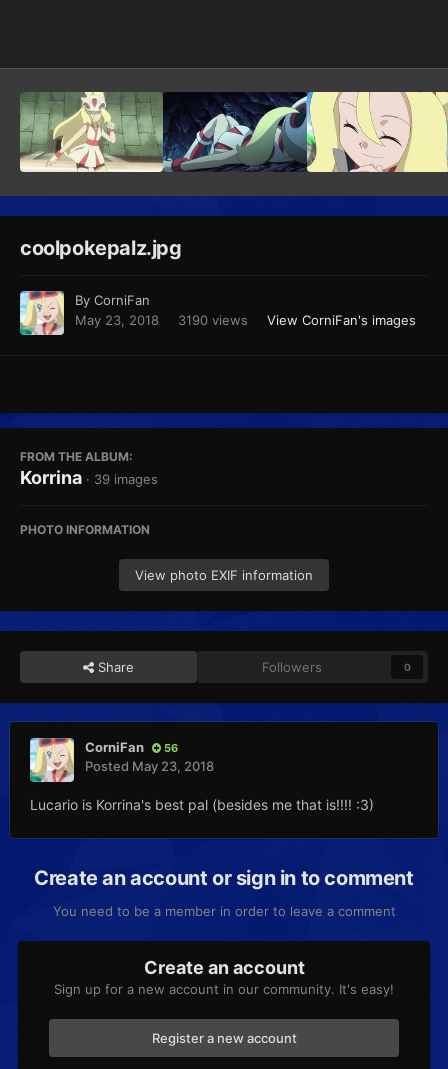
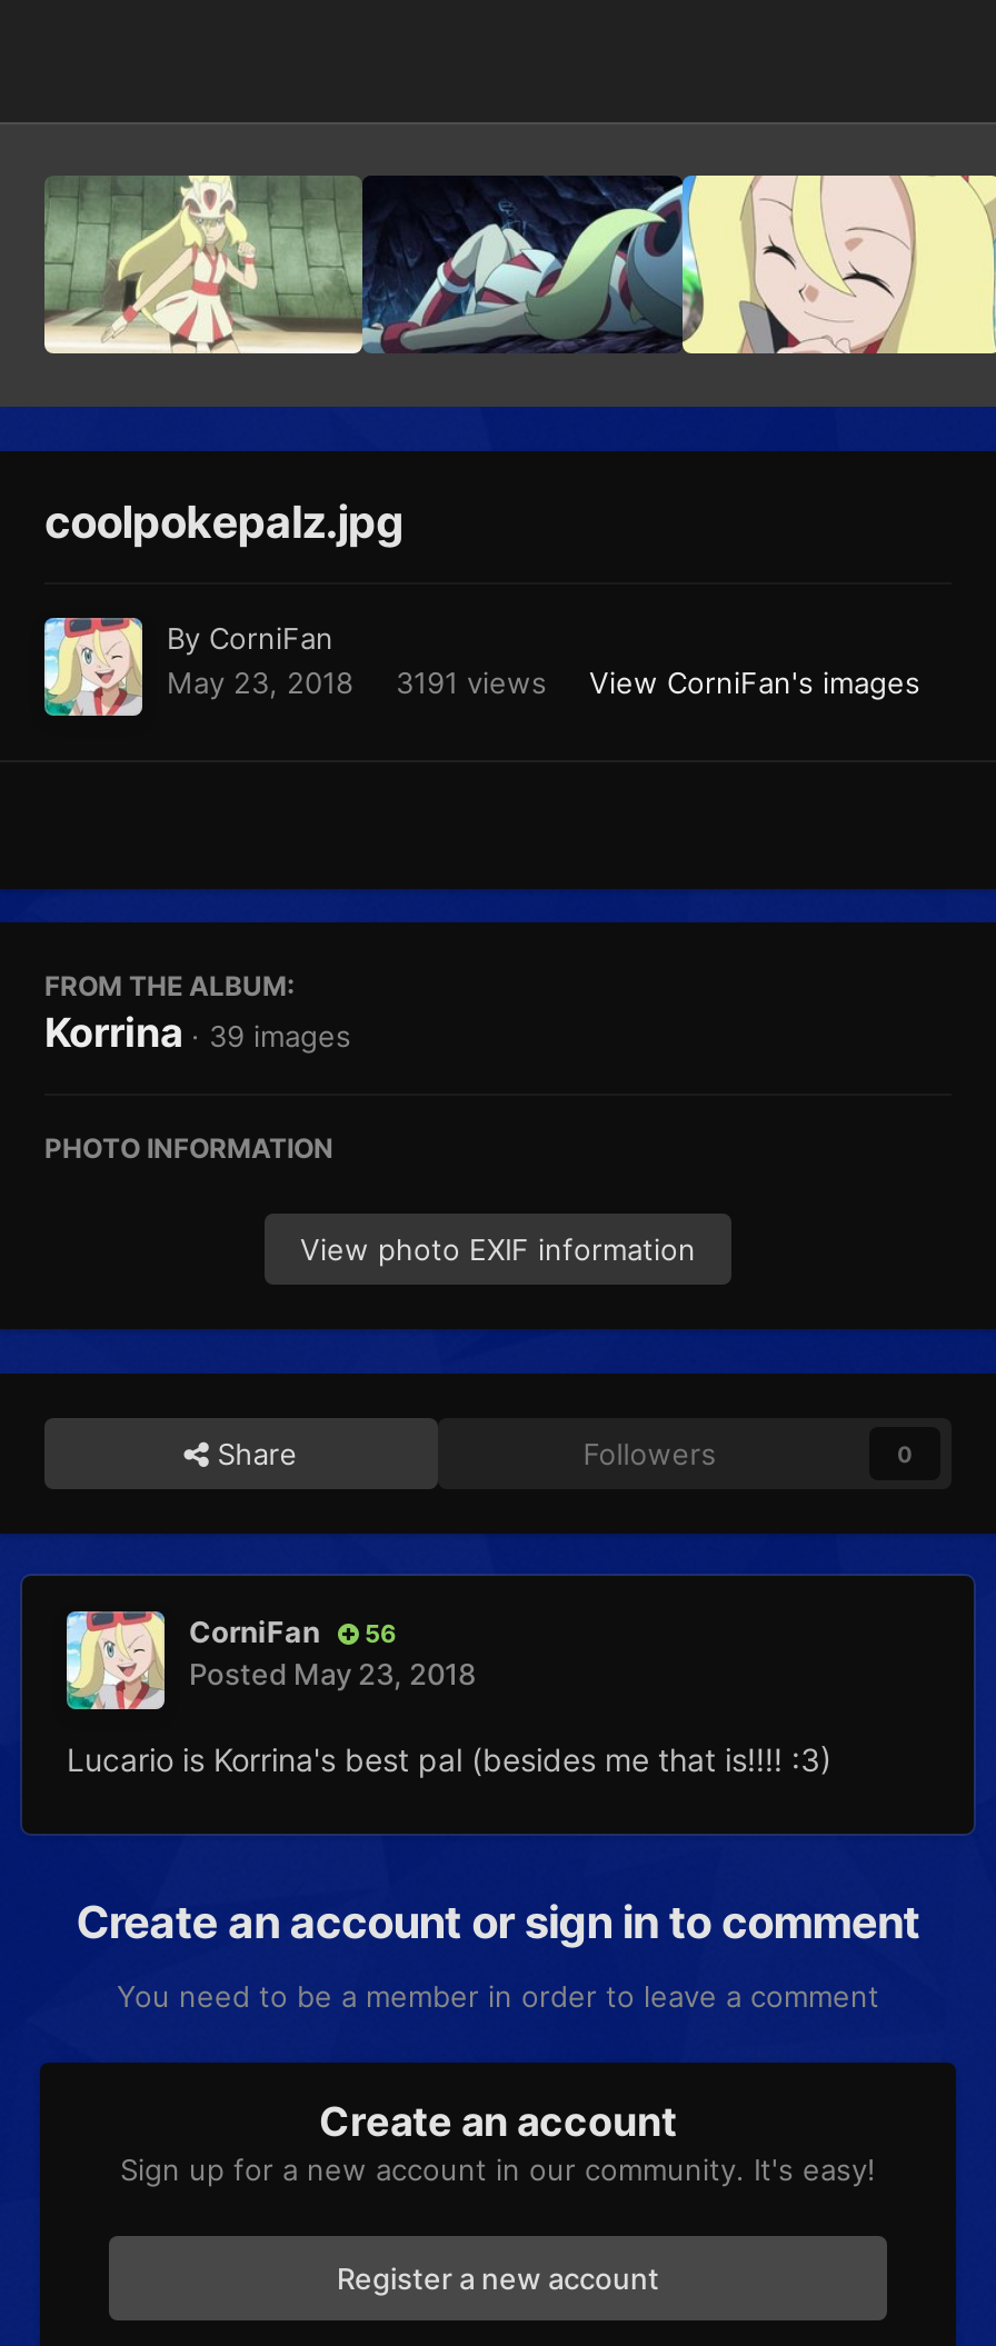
- May 23, 2018 3190 views View CorniFan's images
+ May 23, 2018 3191 views View CorniFan's images
